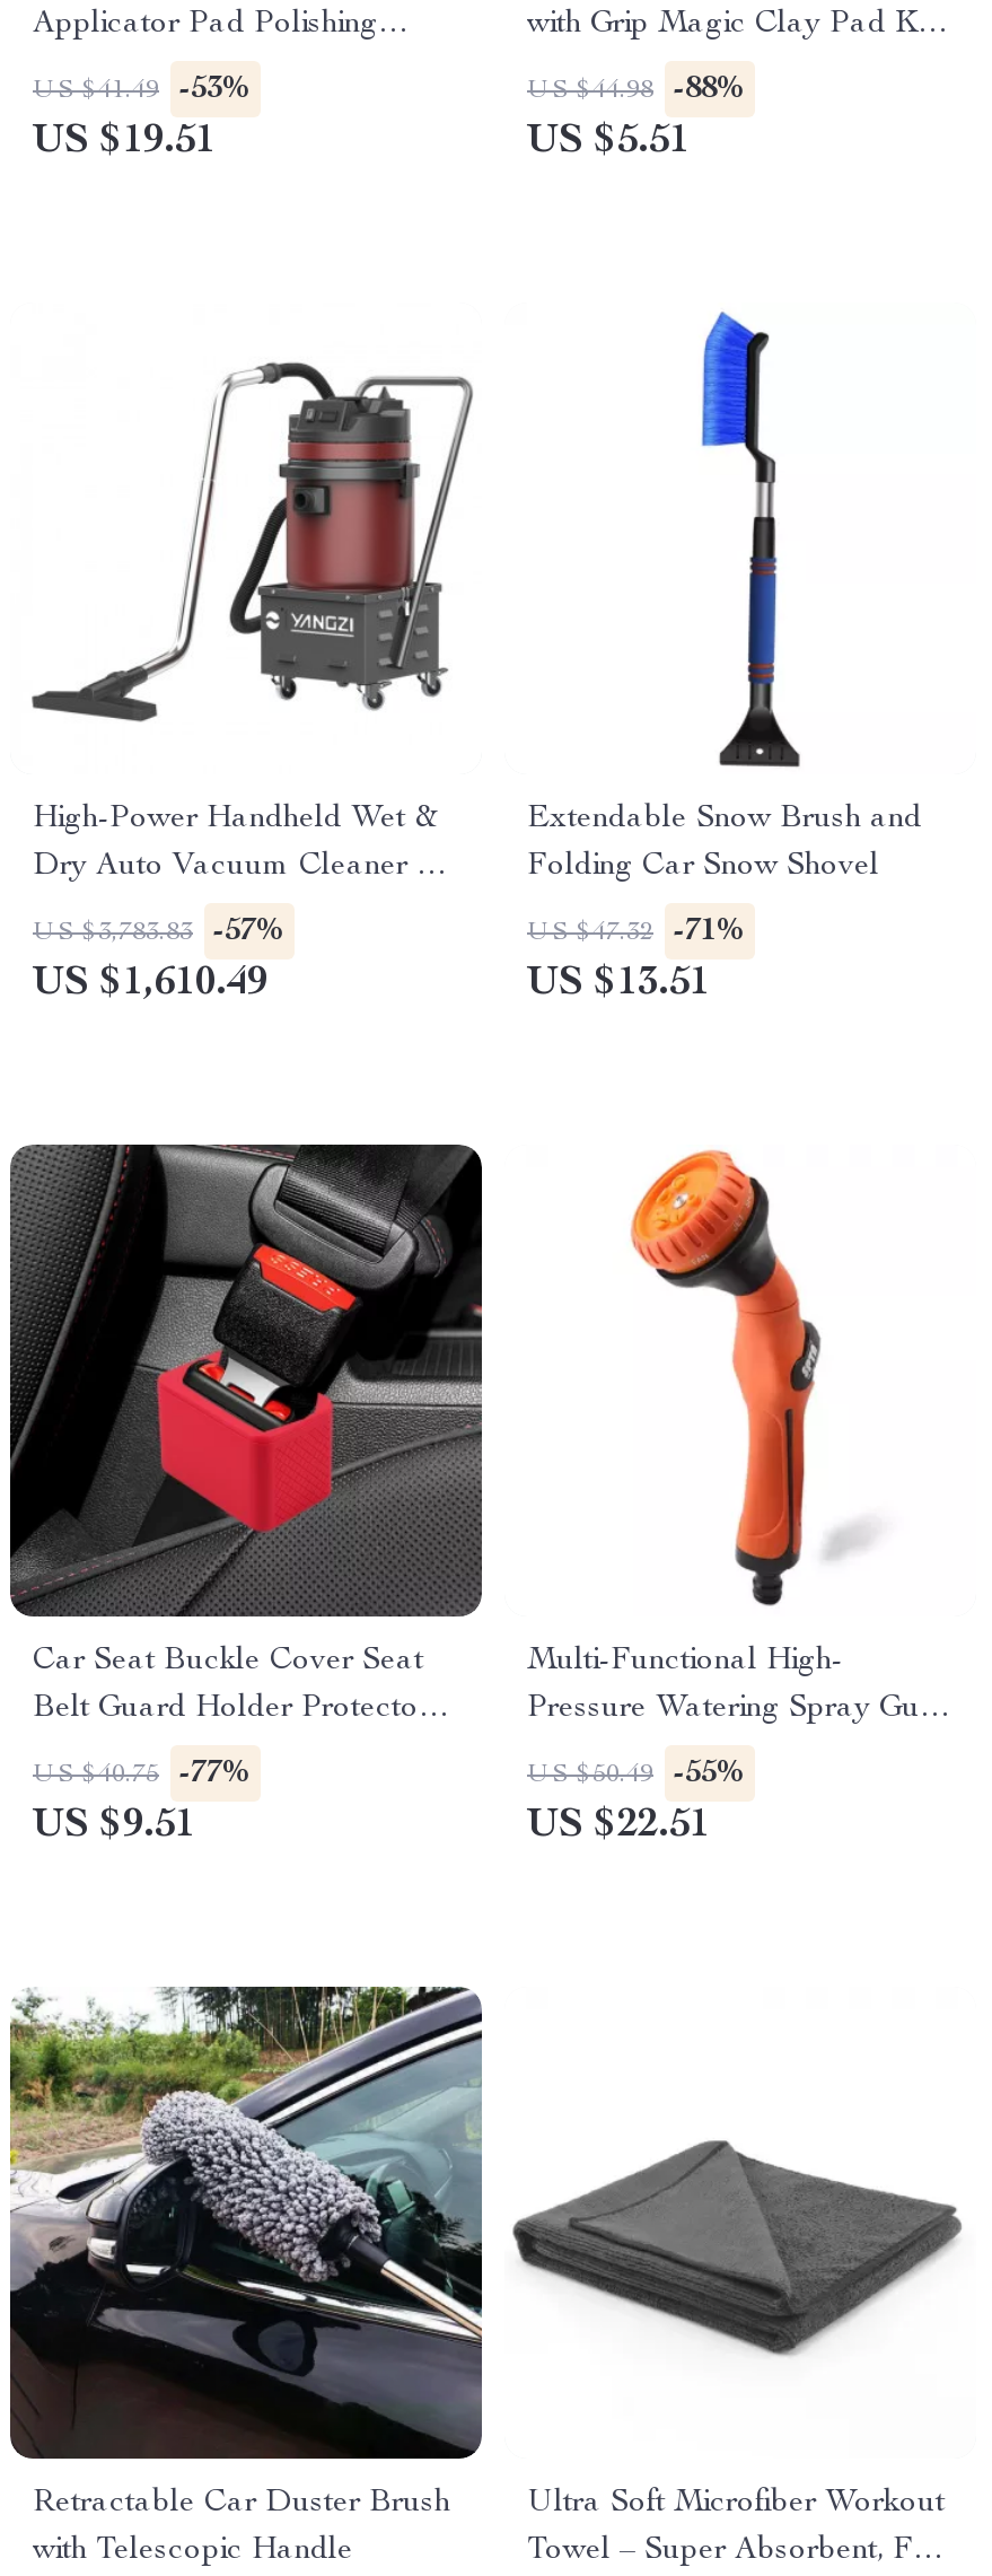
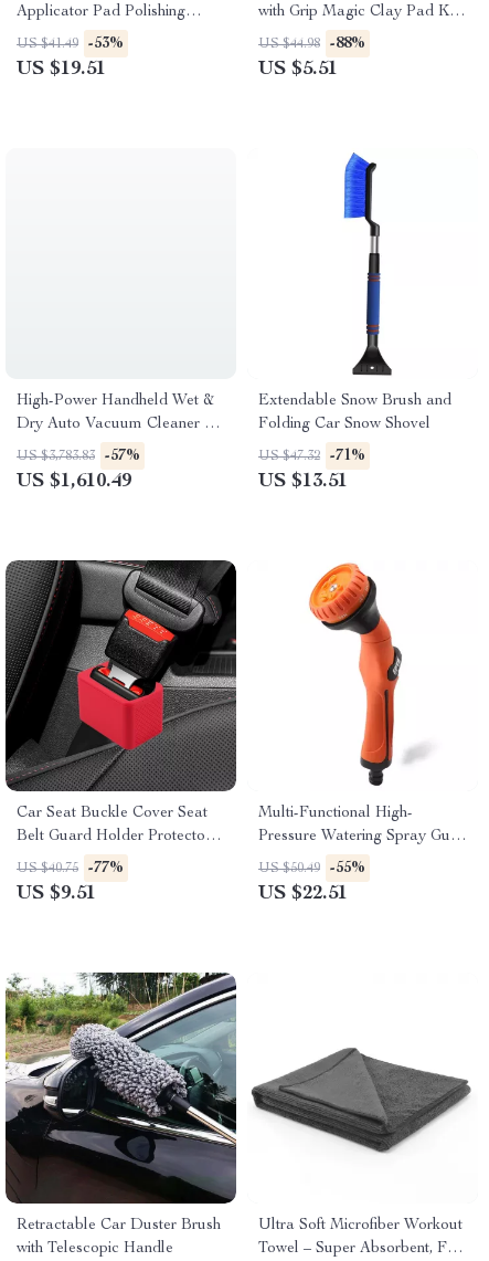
- [image]
